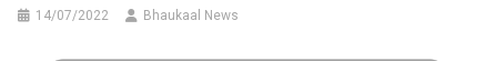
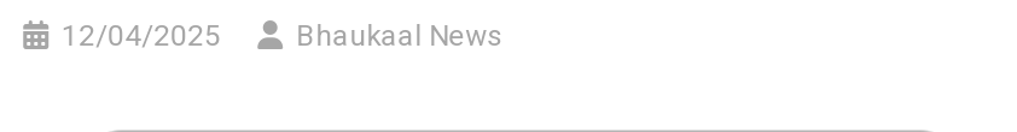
- 14/07/2022
+ 12/04/2025
